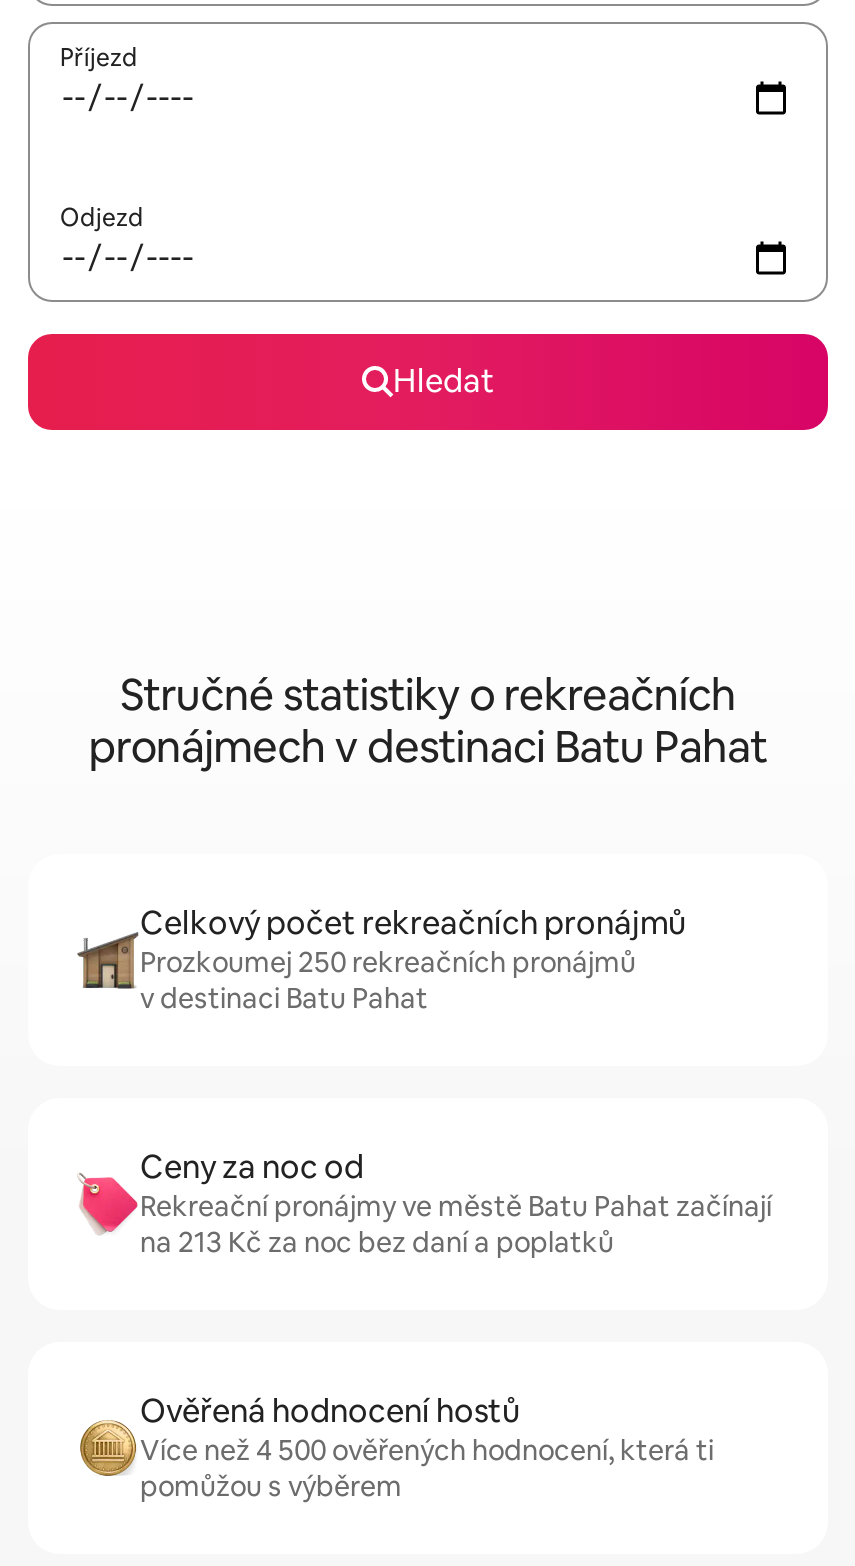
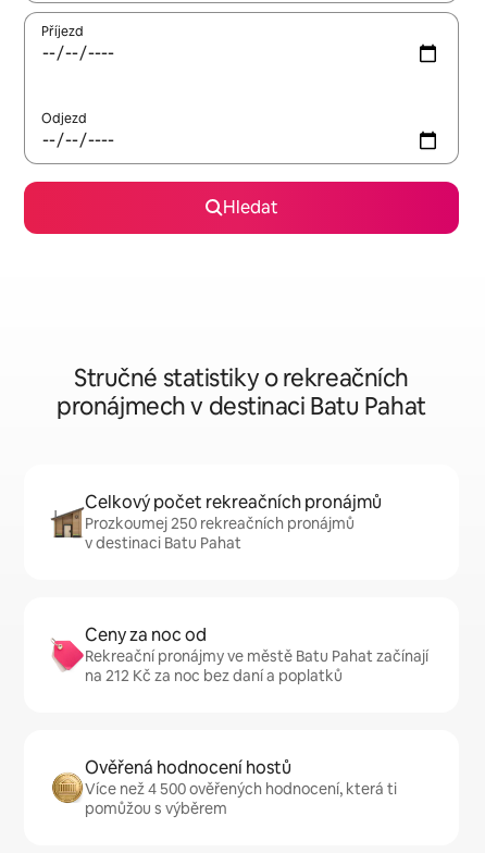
- na 213 Kč za noc bez daní a poplatků
+ na 212 Kč za noc bez daní a poplatků
